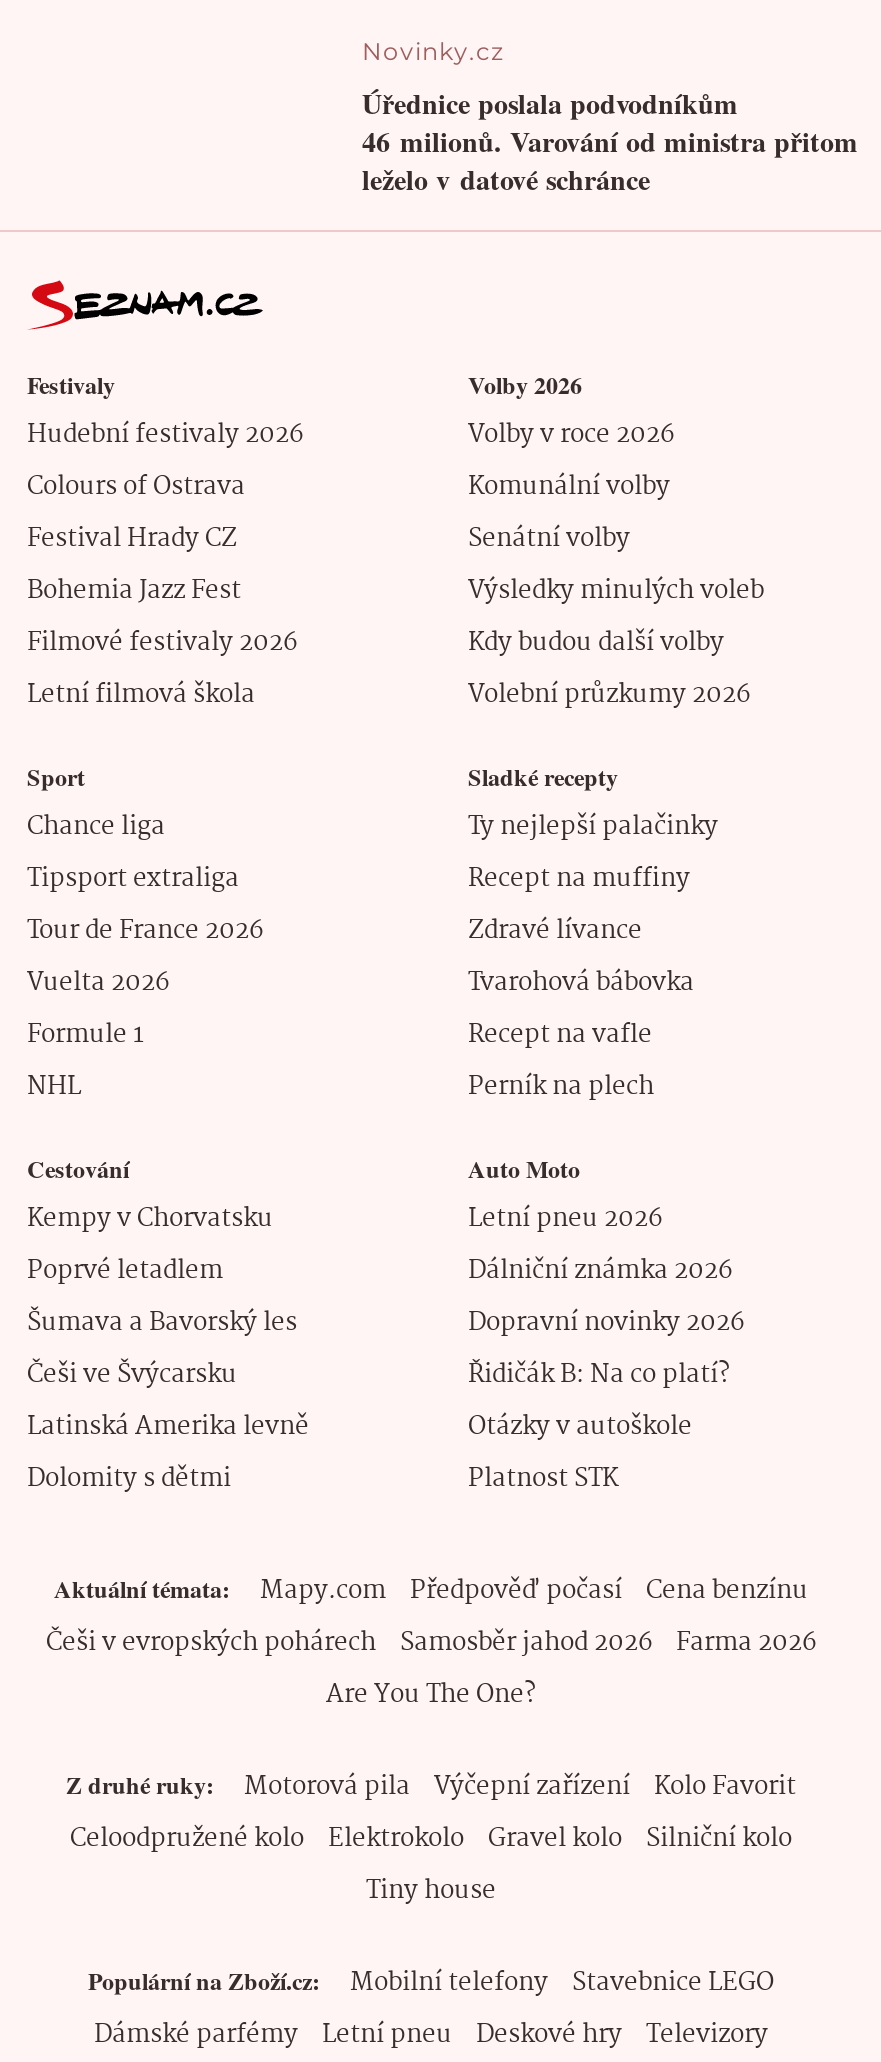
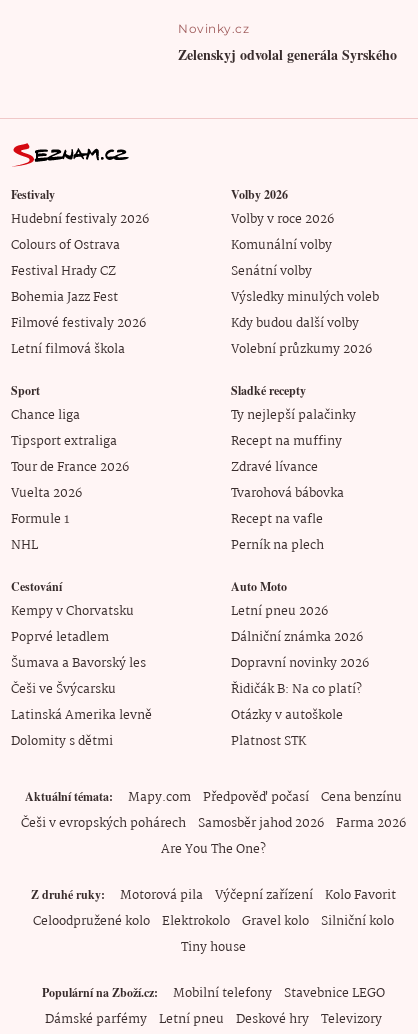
- Úřednice poslala podvodníkům
- 46 milionů. Varování od ministra přitom
- leželo v datové schránce
+ Zelenskyj odvolal generála Syrského
